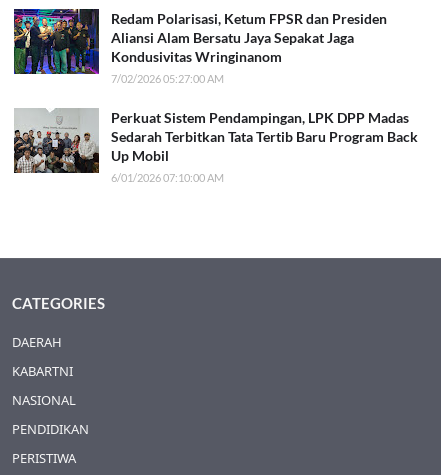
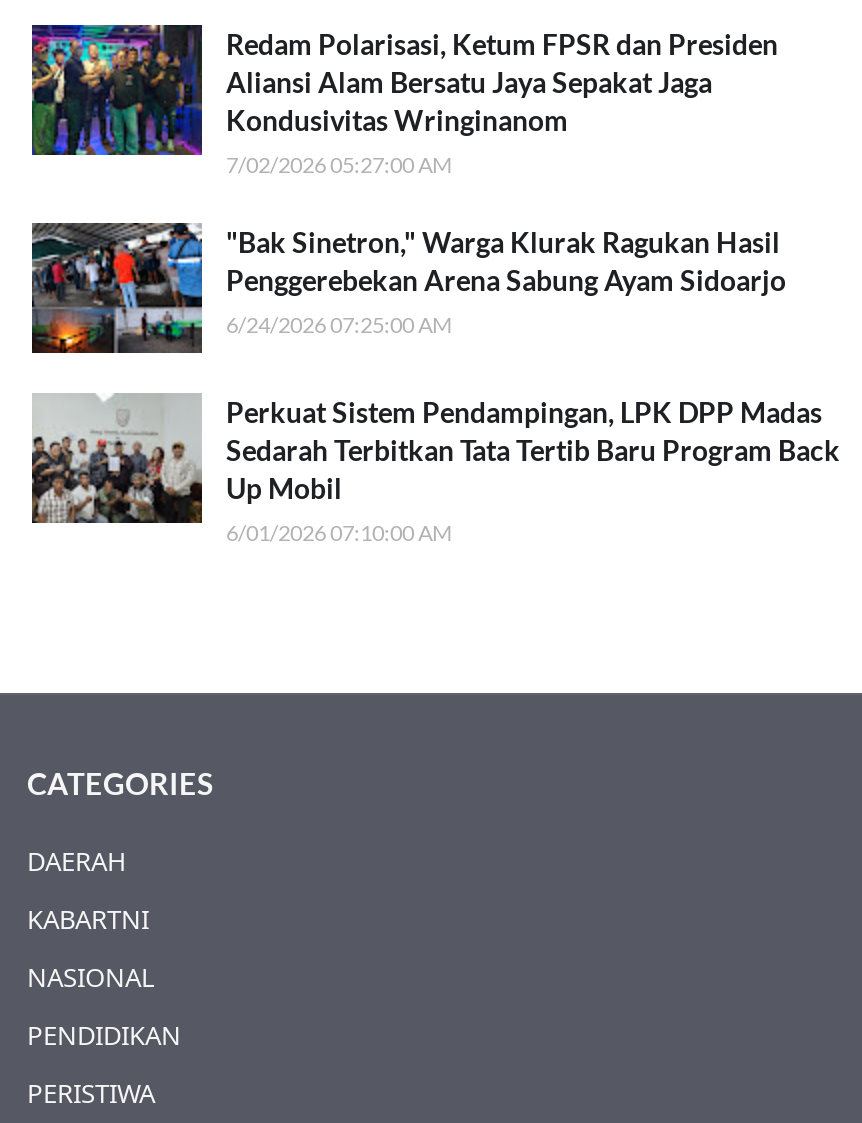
+ [image]
+ "Bak Sinetron," Warga Klurak Ragukan Hasil
+ Penggerebekan Arena Sabung Ayam Sidoarjo
+ 6/24/2026 07:25:00 AM
